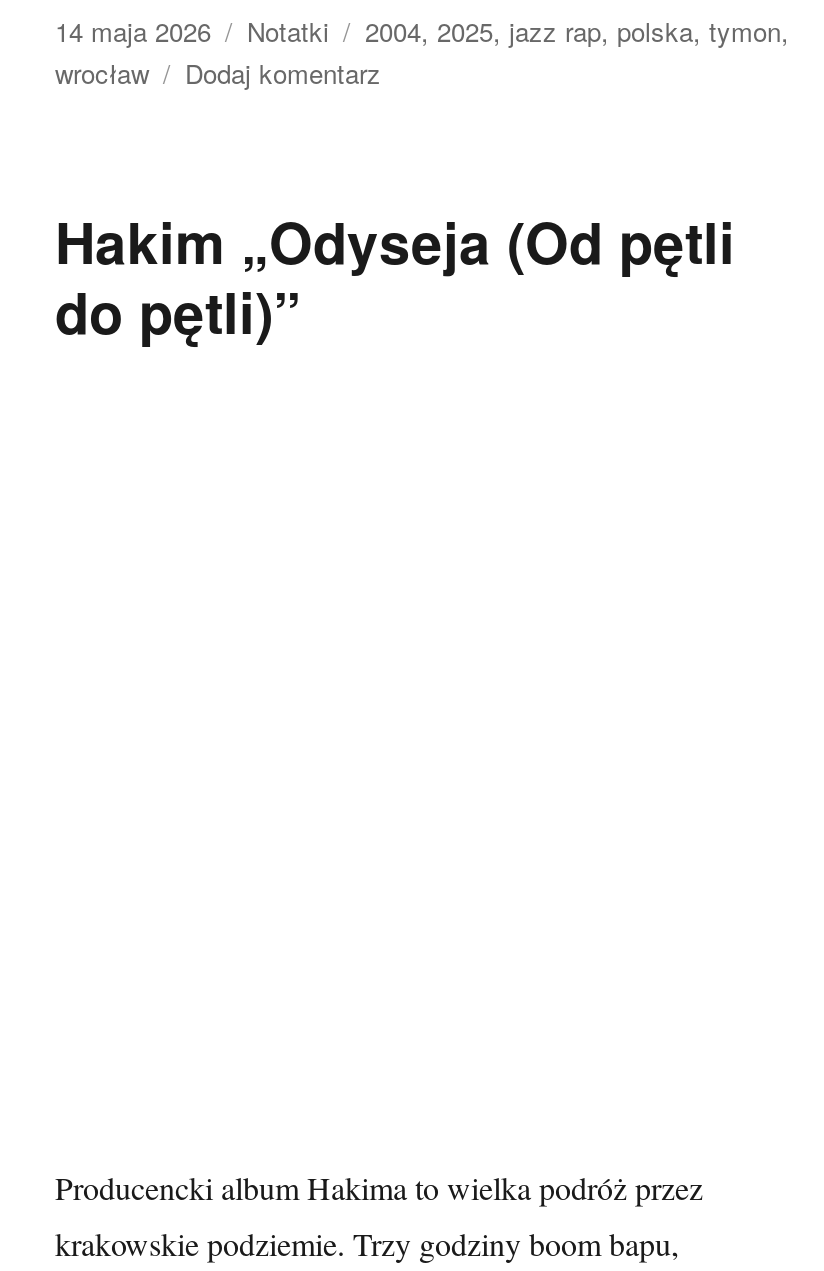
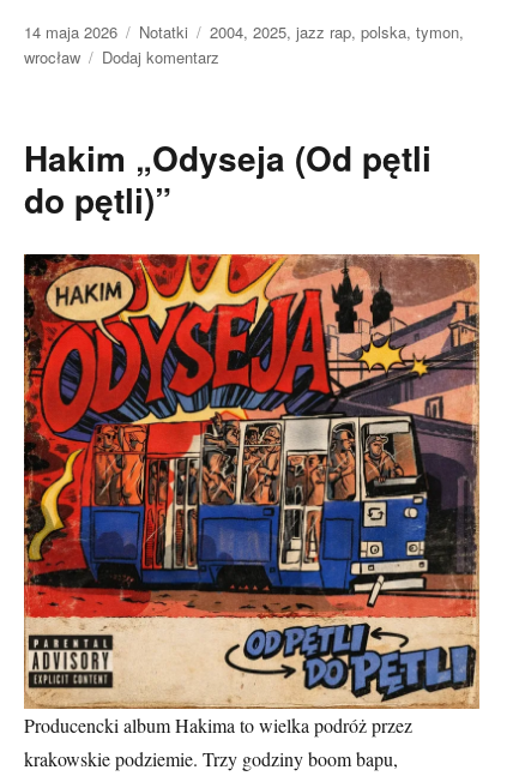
+ [image]
